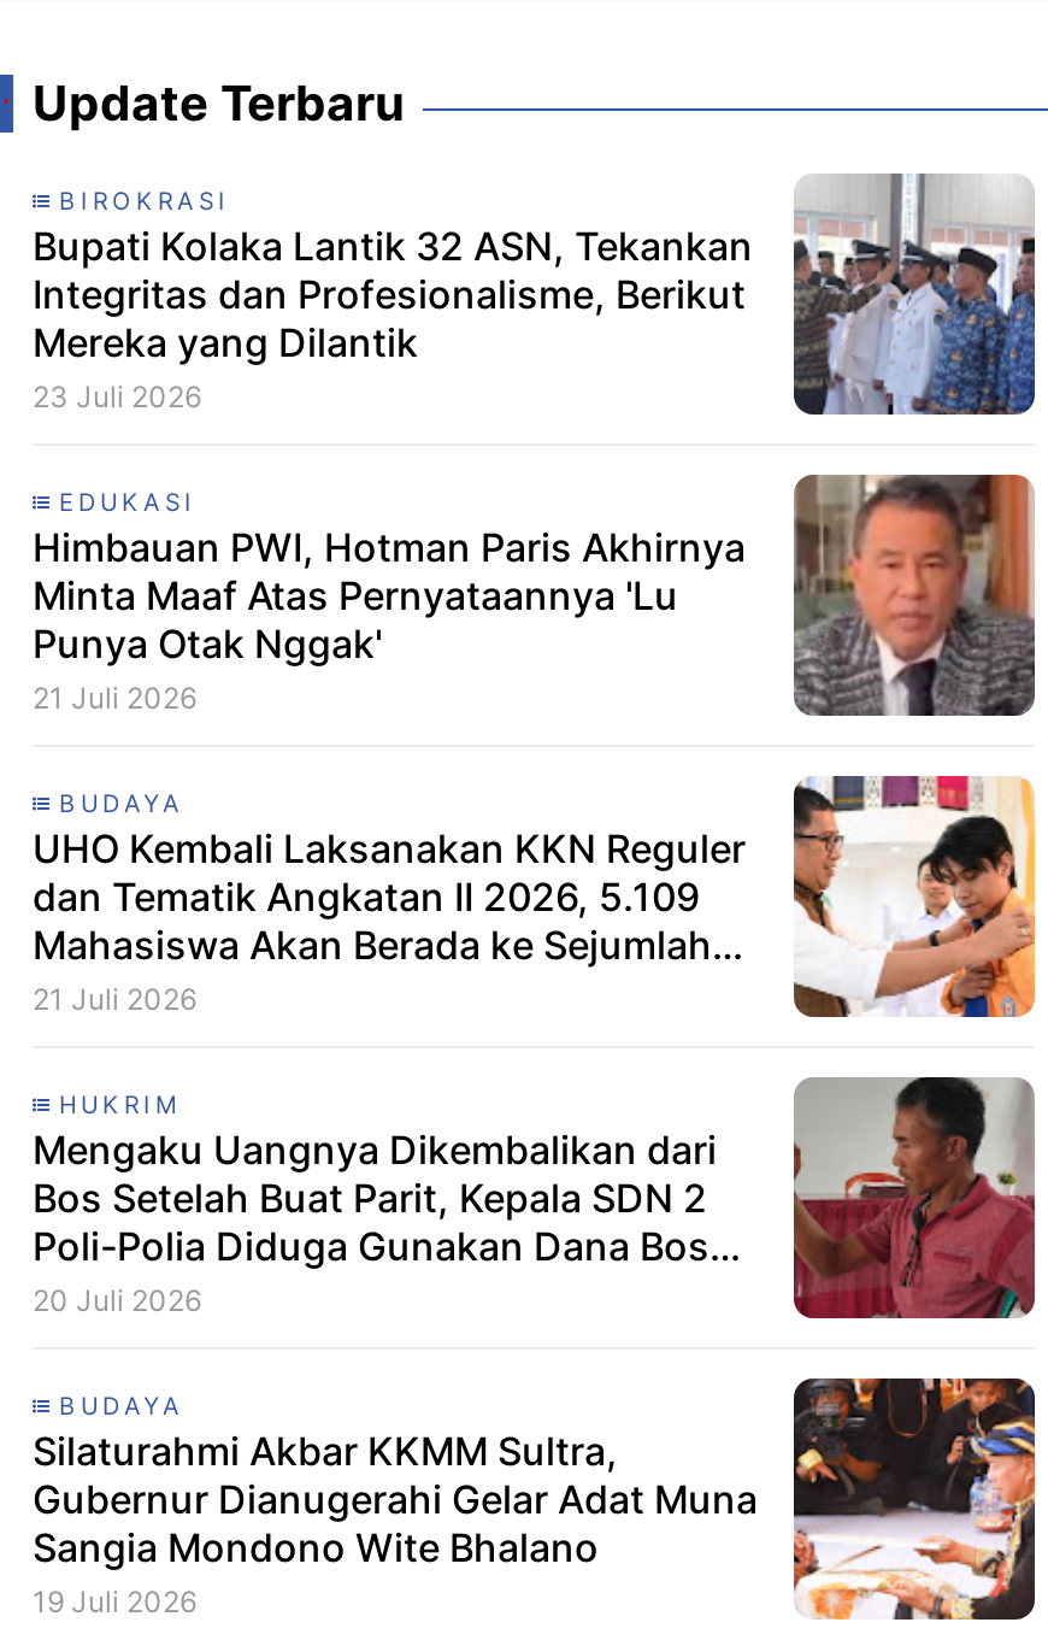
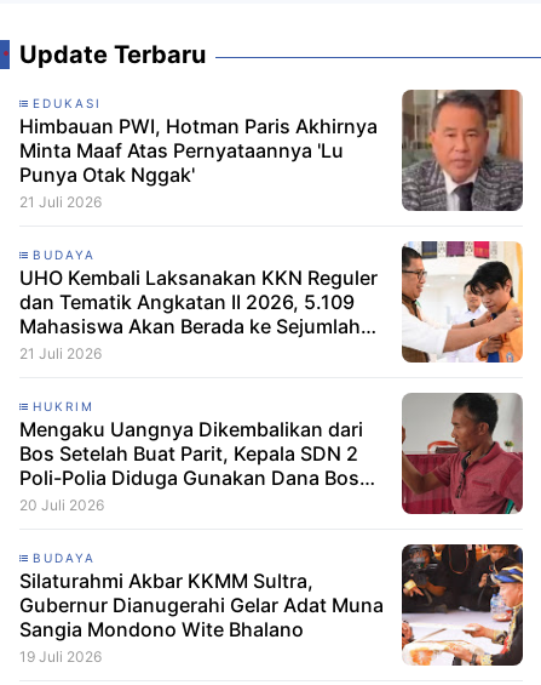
- [image]
- BIROKRASI
- Bupati Kolaka Lantik 32 ASN, Tekankan
- Integritas dan Profesionalisme, Berikut
- Mereka yang Dilantik
- 23 Juli 2026
